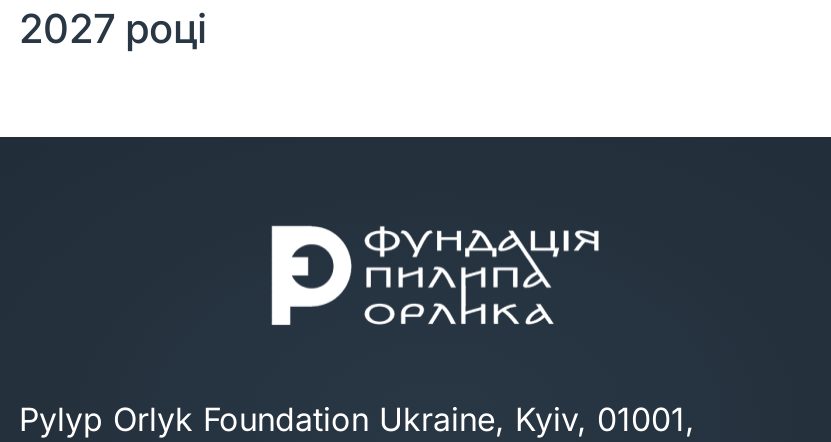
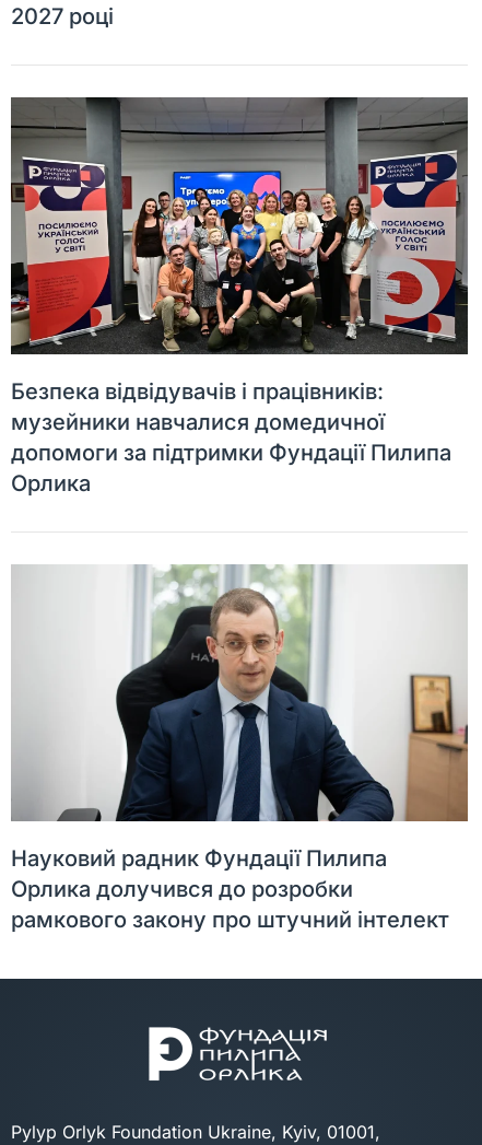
+ [image]
+ Безпека відвідувачів і працівників:
+ музейники навчалися домедичної
+ допомоги за підтримки Фундації Пилипа
+ Орлика

+ [image]
+ Науковий радник Фундації Пилипа
+ Орлика долучився до розробки
+ рамкового закону про штучний інтелект
